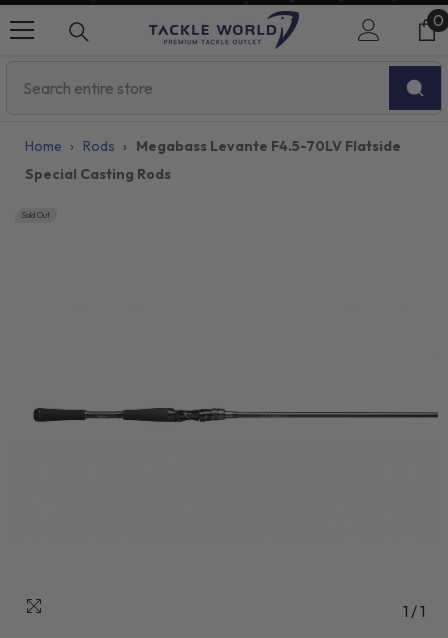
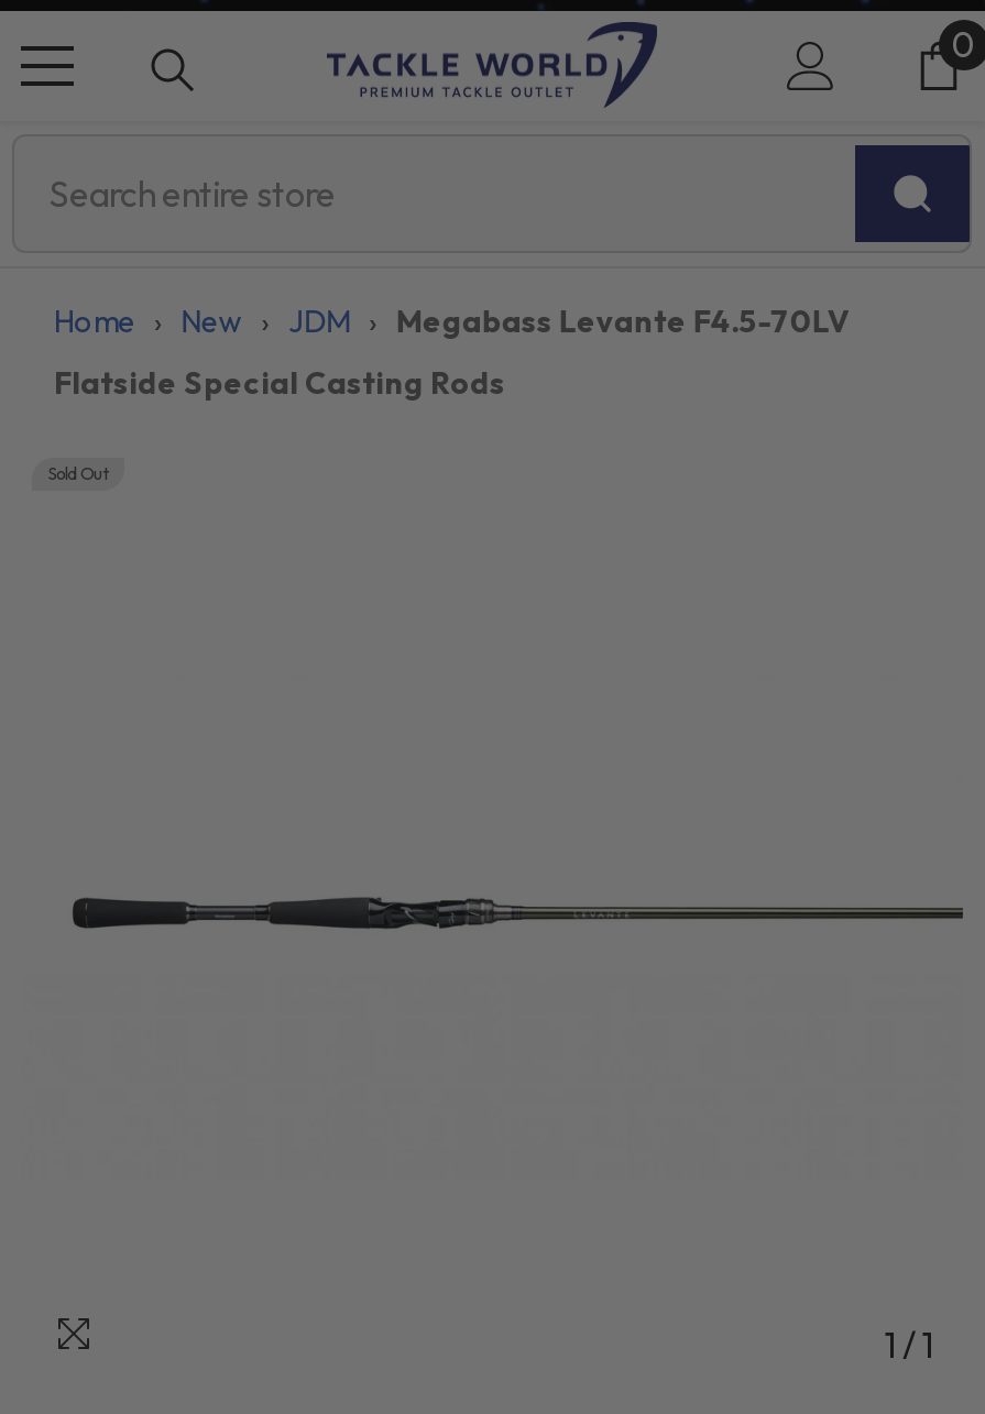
- Home › Rods › Megabass Levante F4.5-70LV Flatside
+ Home › New › JDM › Megabass Levante F4.5-70LV

- Special Casting Rods
+ Flatside Special Casting Rods
